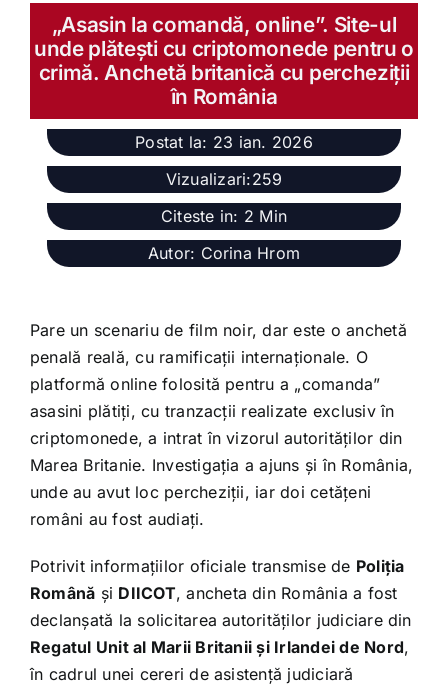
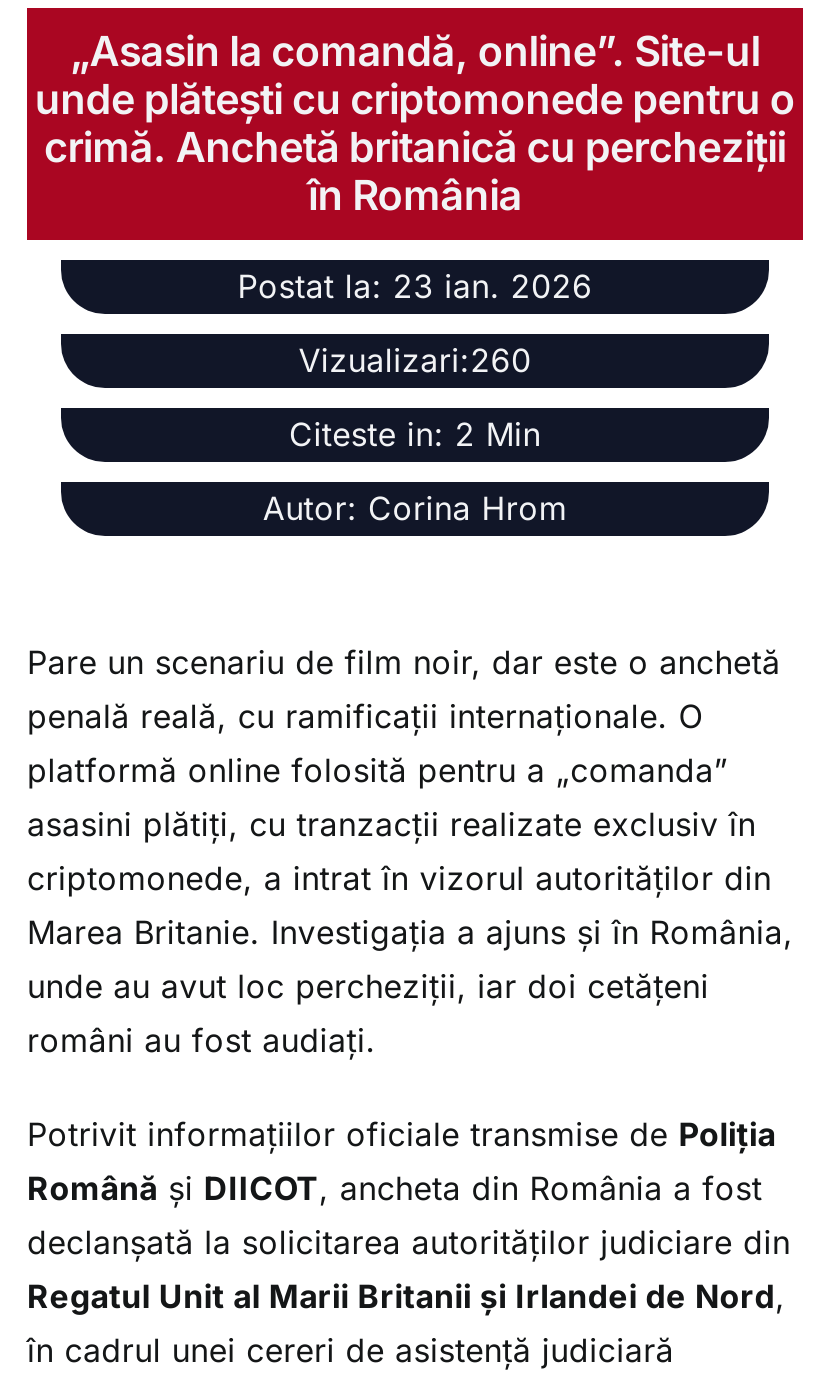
- Vizualizari:259
+ Vizualizari:260
